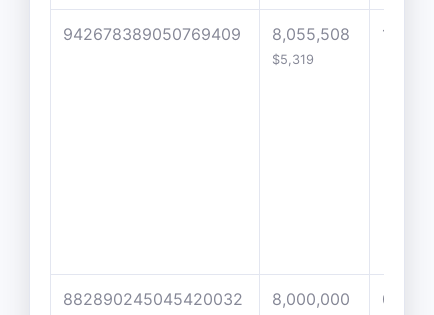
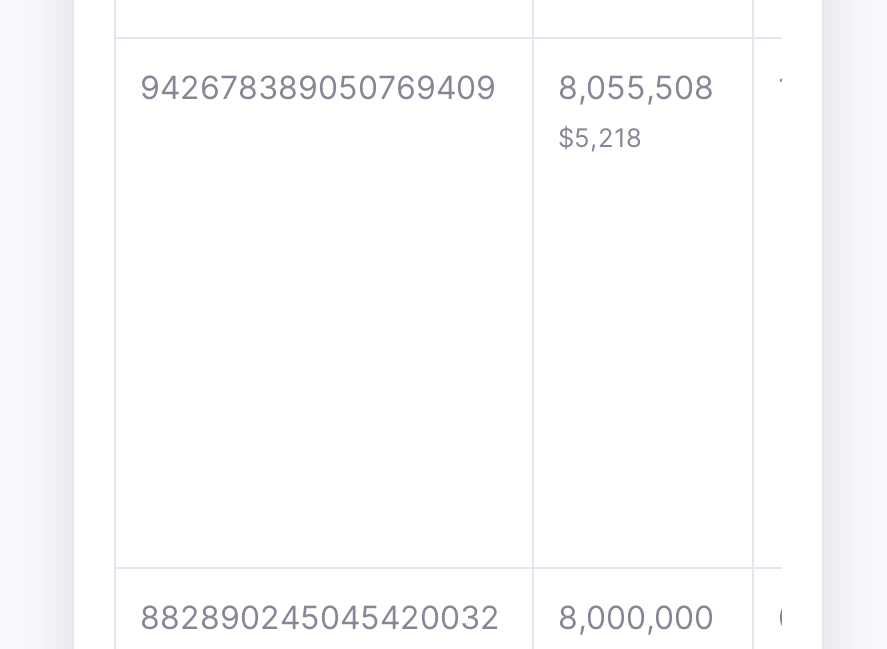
- $5,319
+ $5,218
